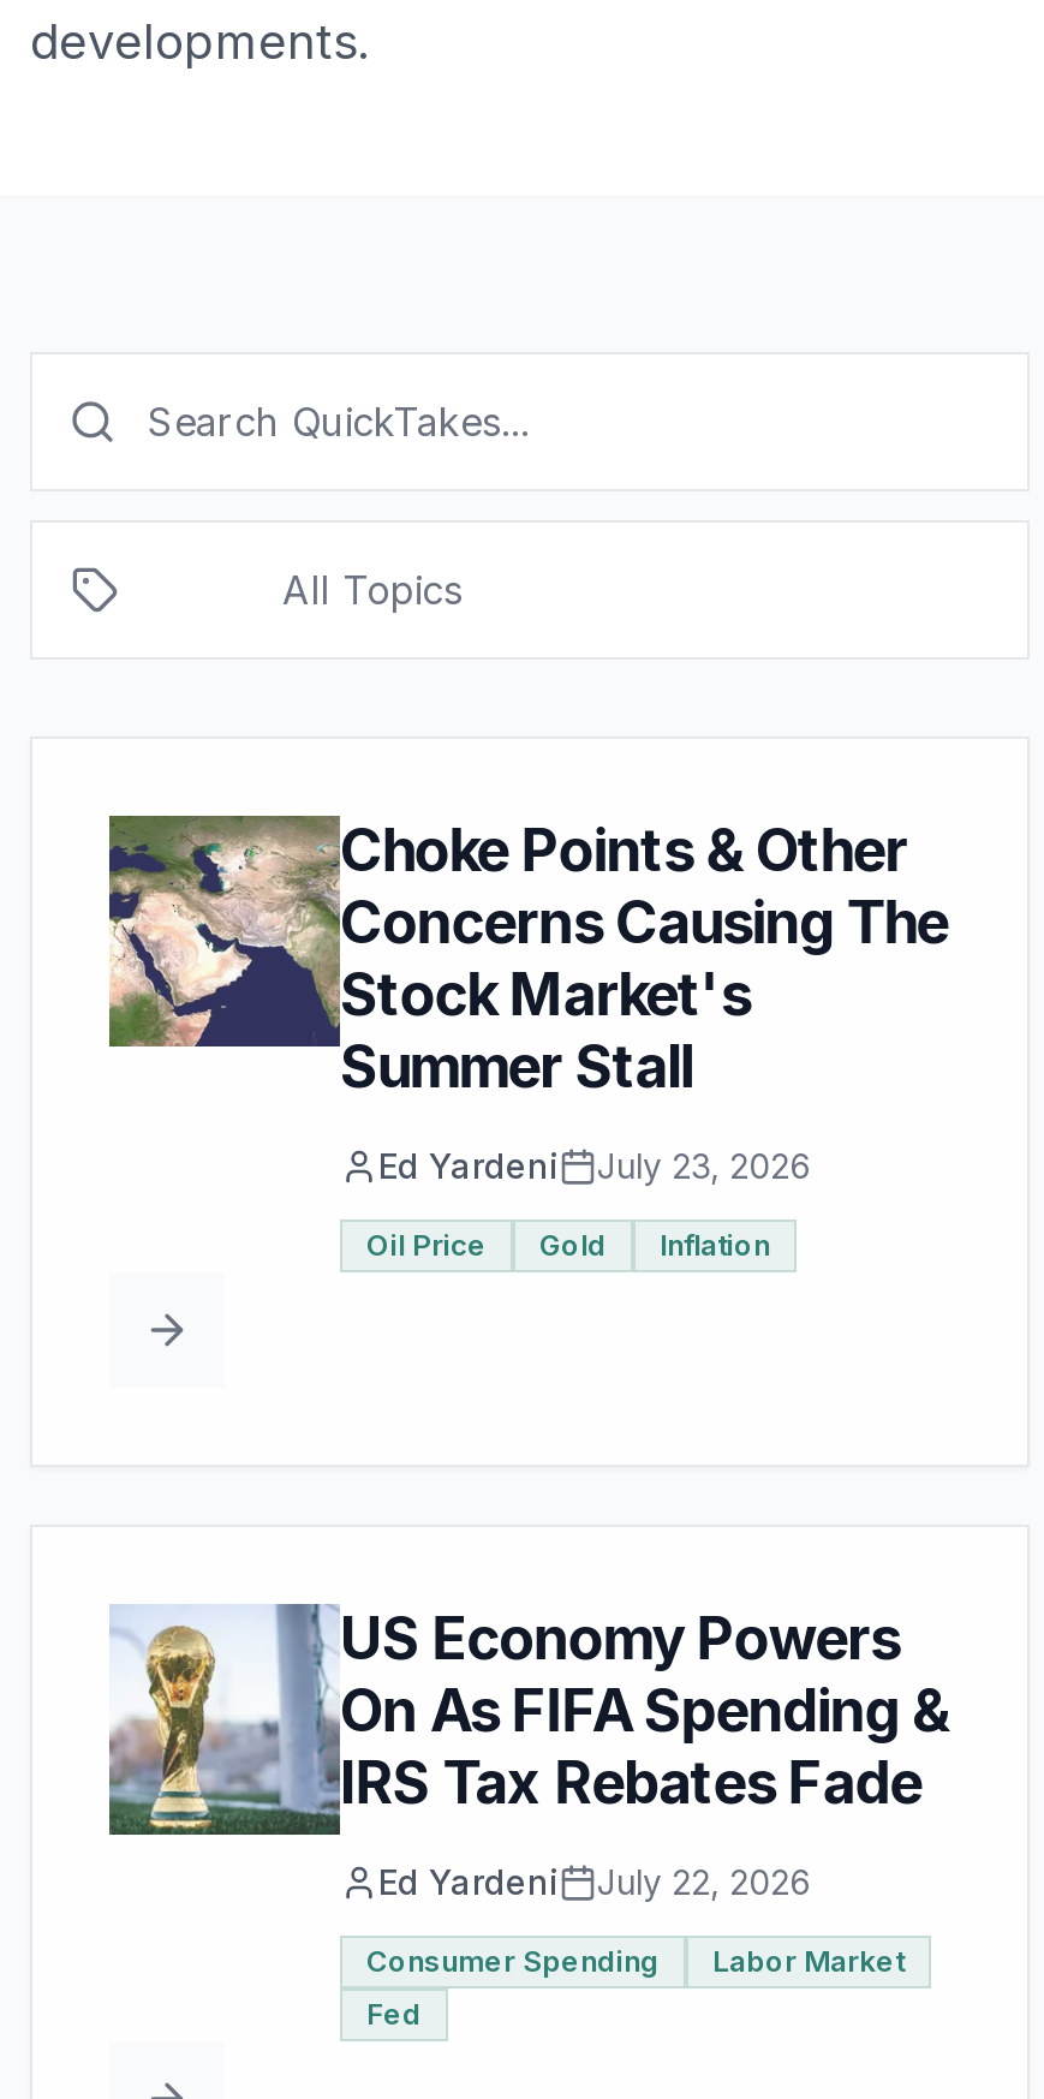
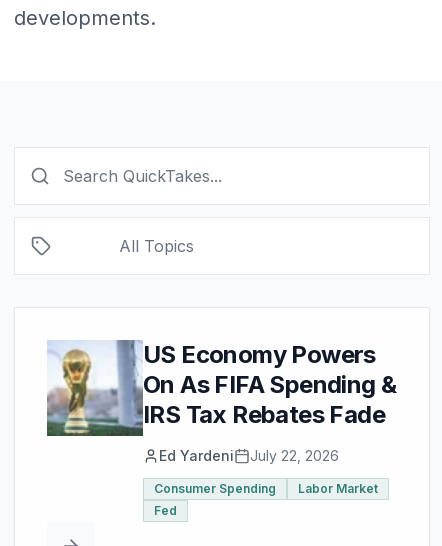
- [image]
- Choke Points & Other
- Concerns Causing The
- Stock Market's
- Summer Stall
- Ed Yardeni
- July 23, 2026
- Oil Price
- Gold
- Inflation
